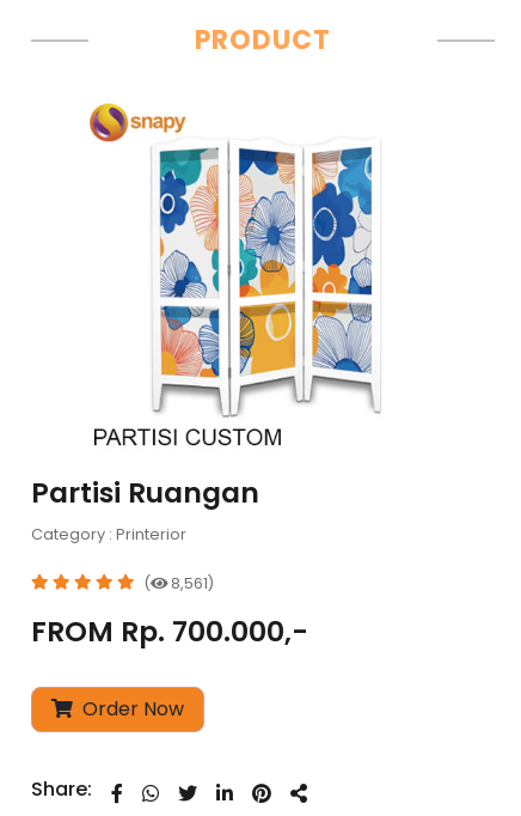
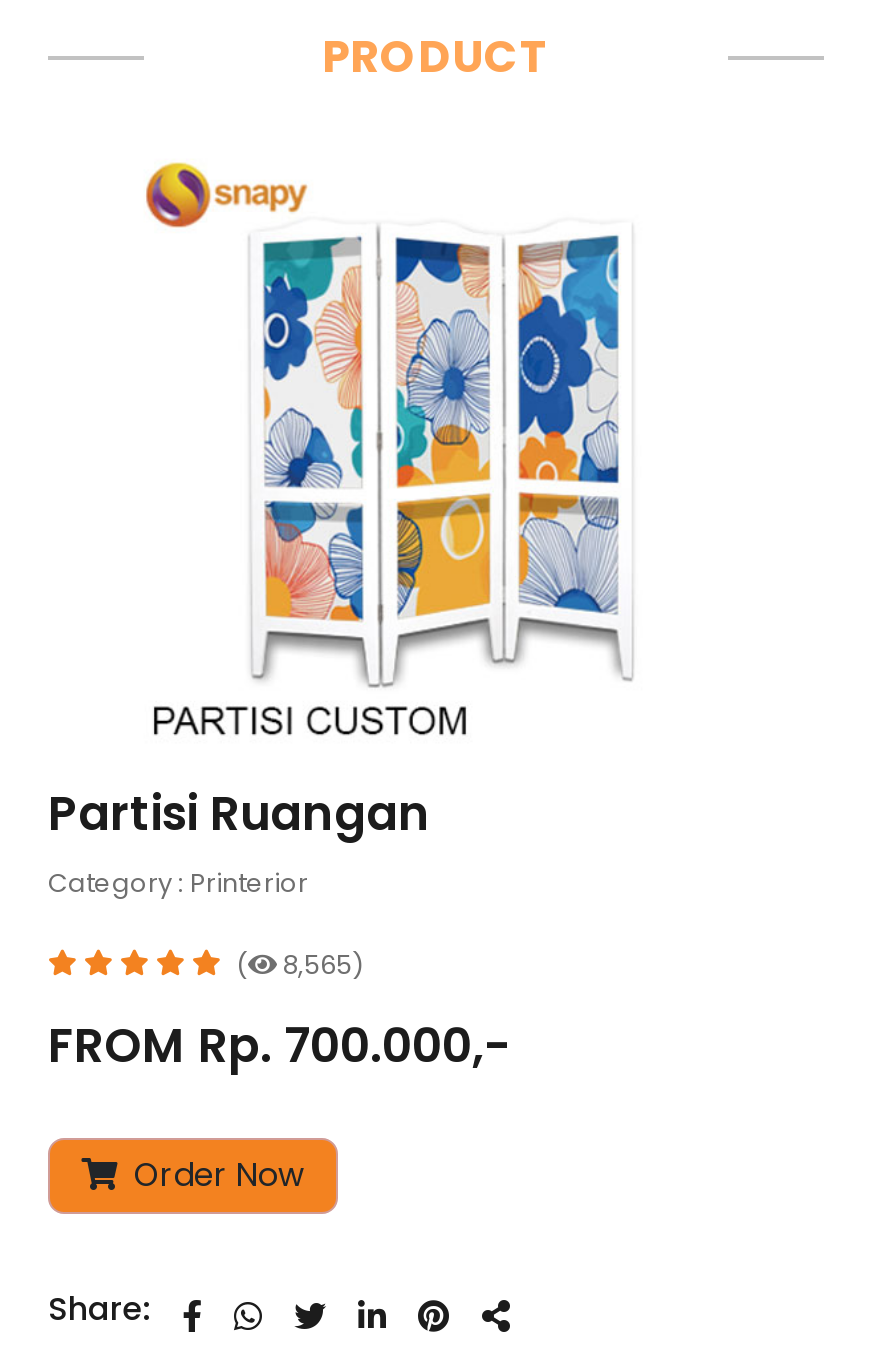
- 8,561)
+ 8,565)
